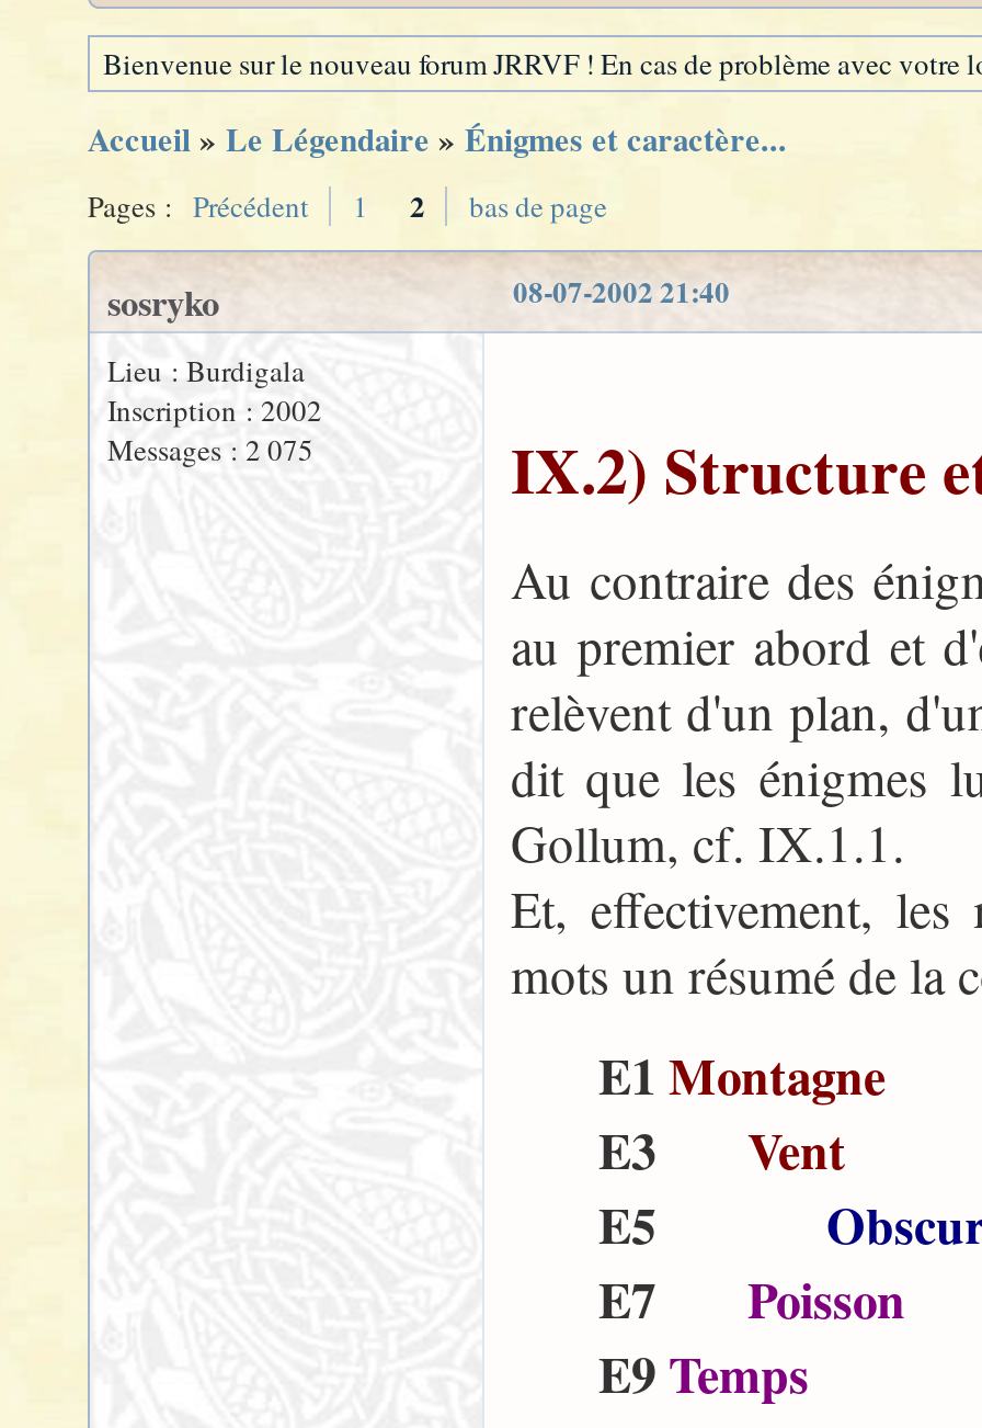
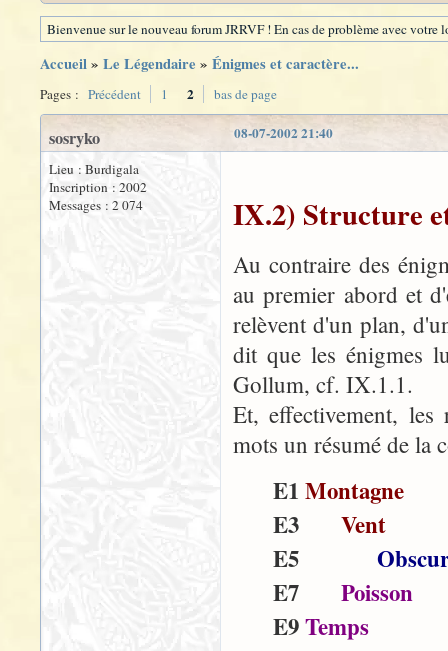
- Messages : 2 075
+ Messages : 2 074
